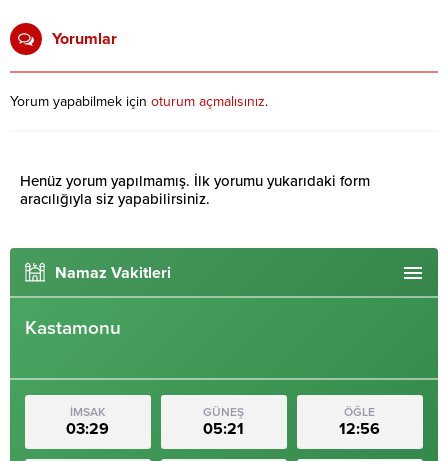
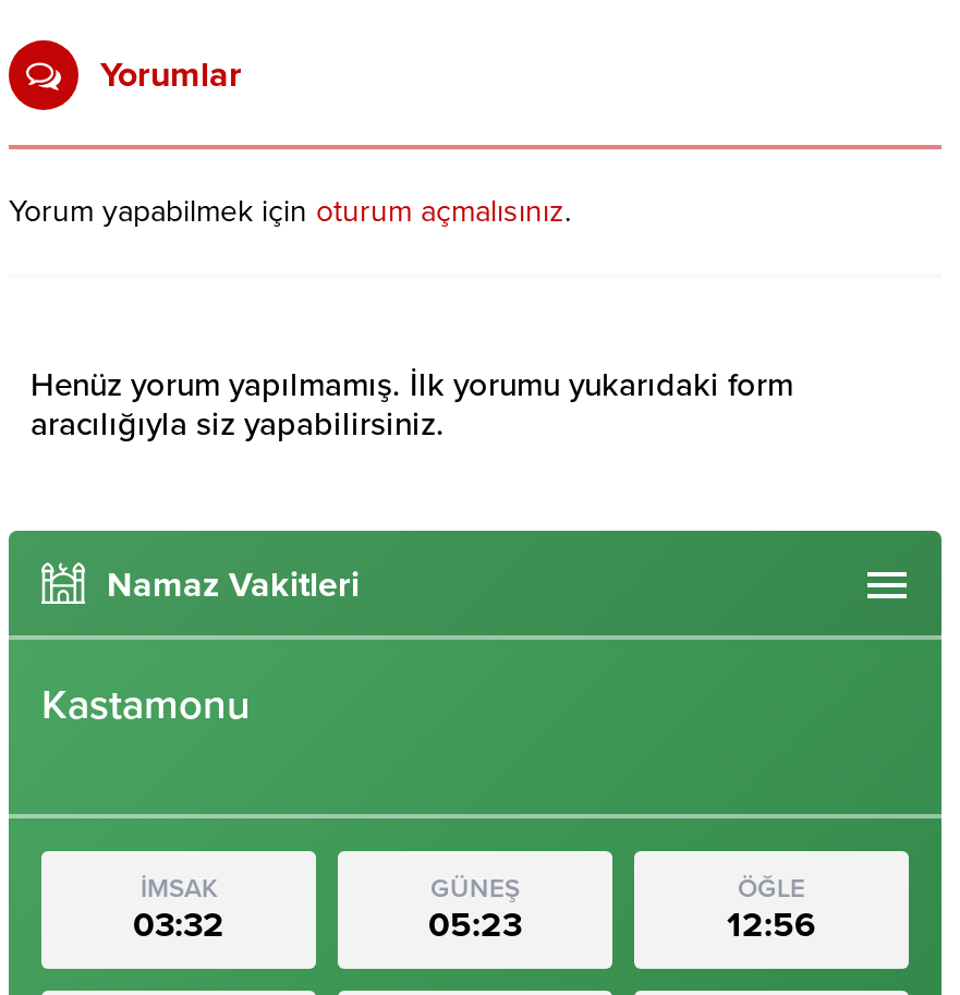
- 03:29
+ 03:32

- 05:21
+ 05:23
